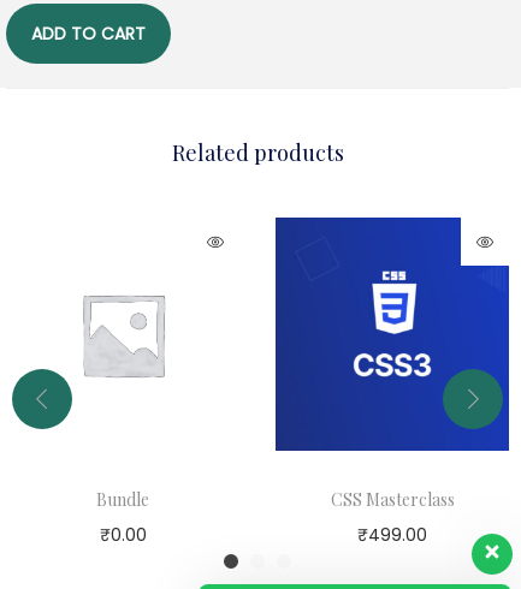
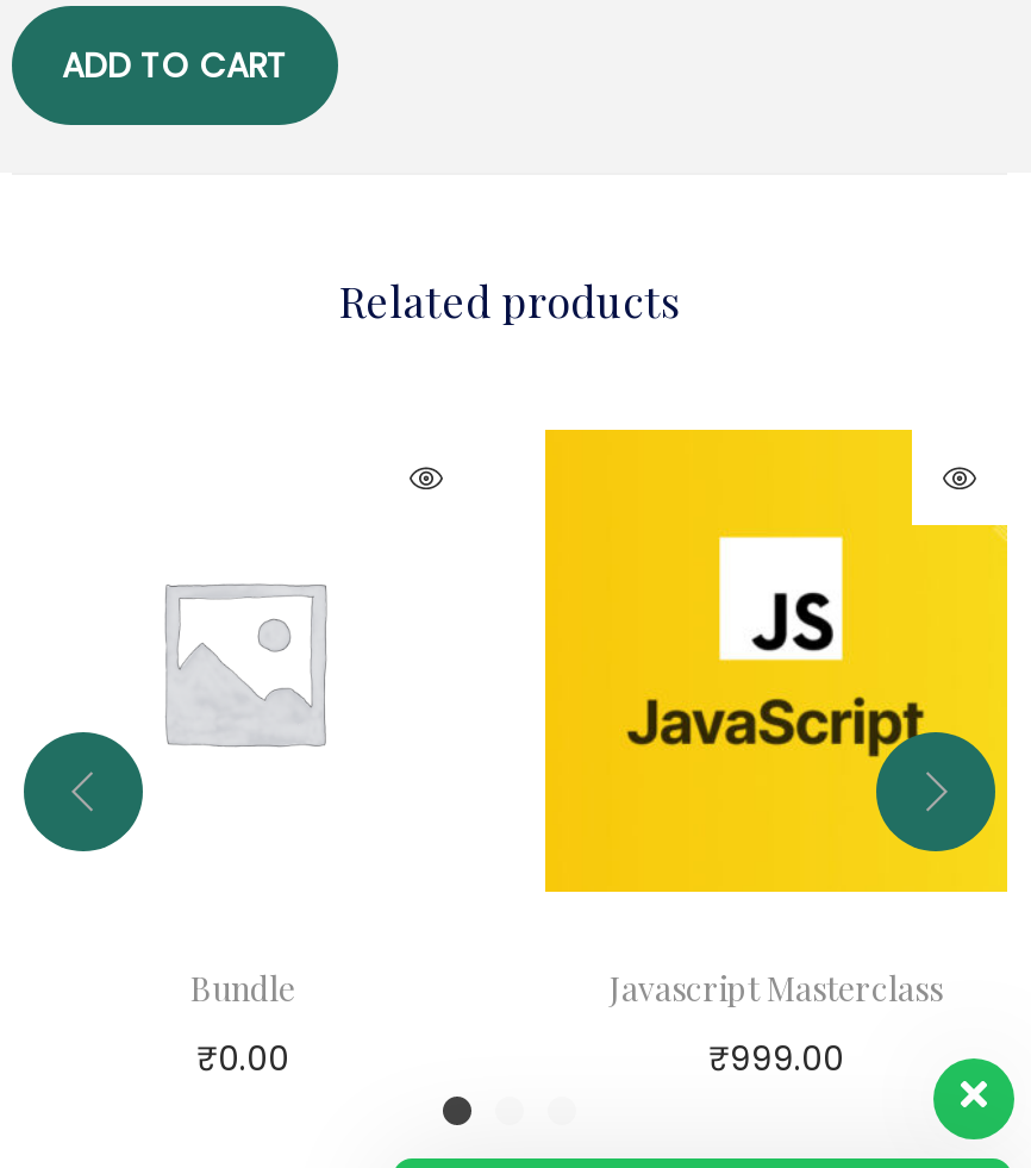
- [image]
- CSS Masterclass
+ [image]
+ Javascript Masterclass

- ₹499.00
+ ₹999.00
